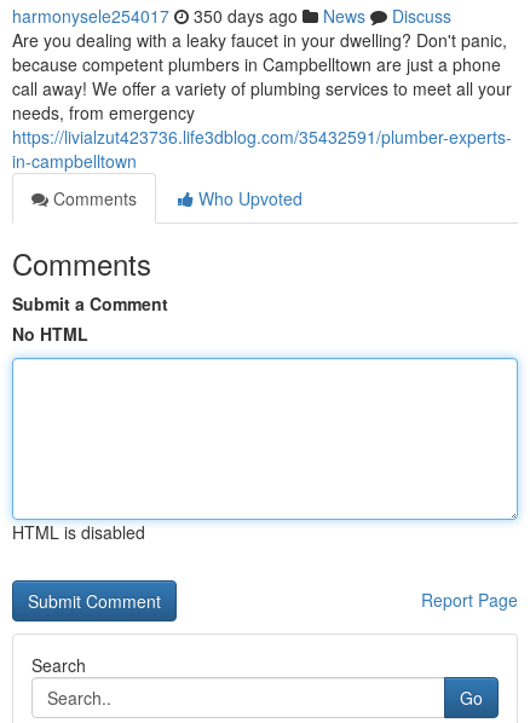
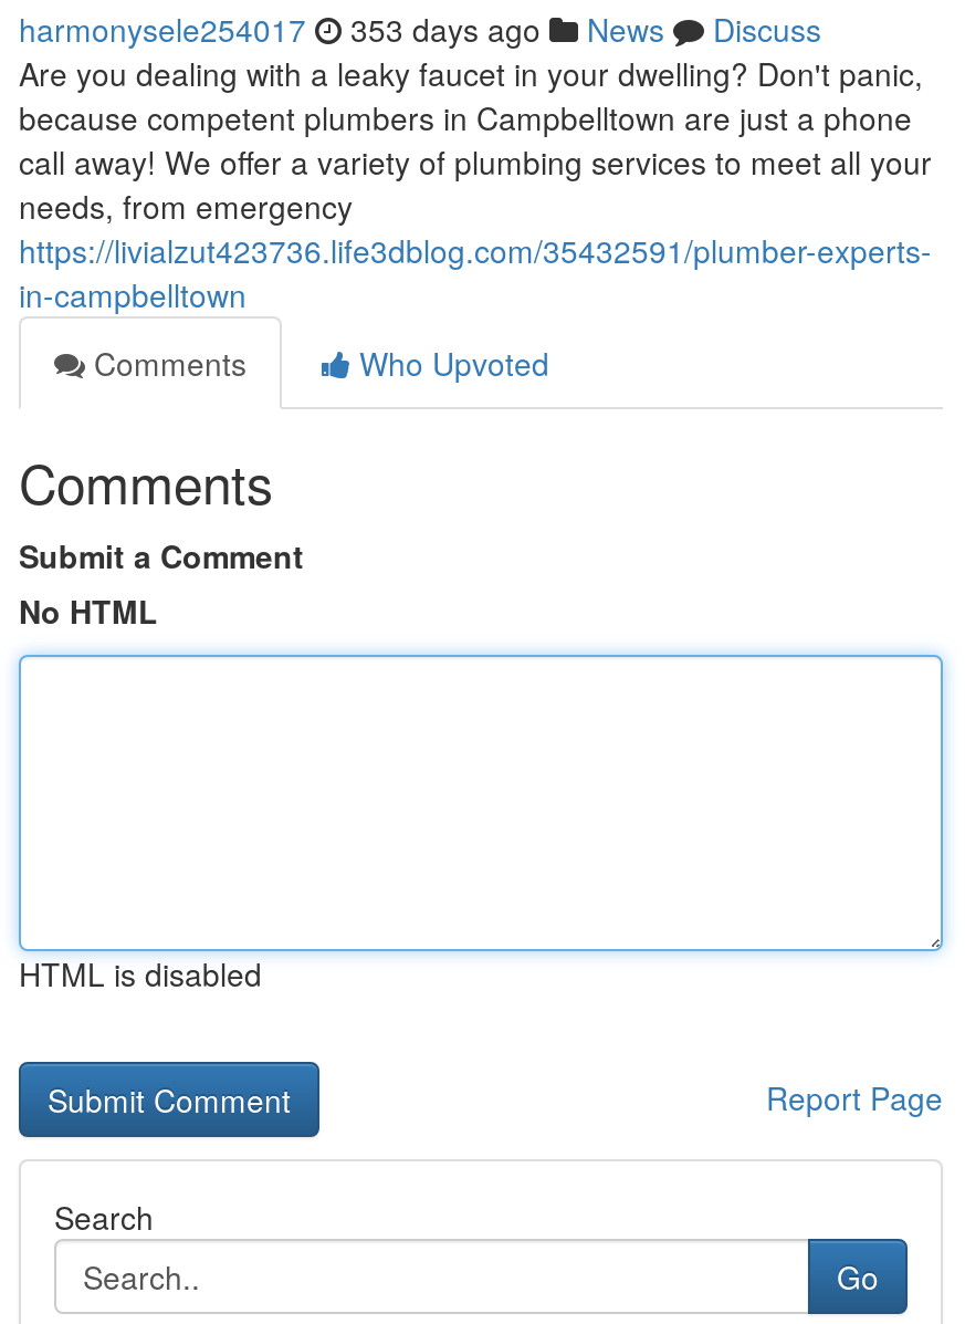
- harmonysele254017 350 days ago News Discuss
+ harmonysele254017 353 days ago News Discuss
